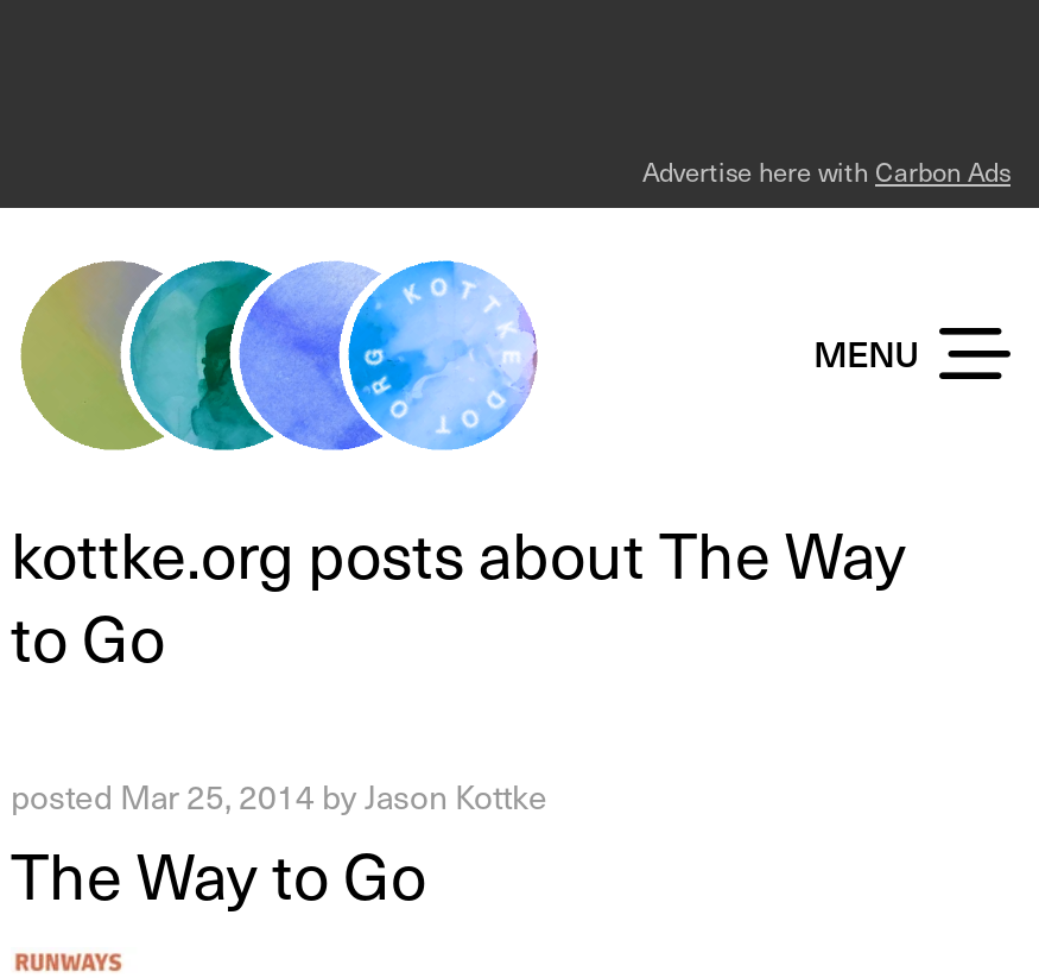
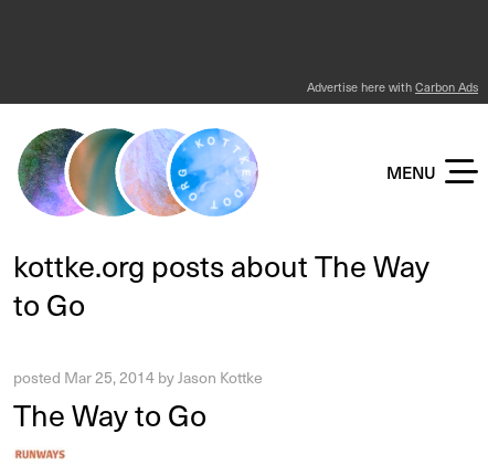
- [image]
+ [image]
